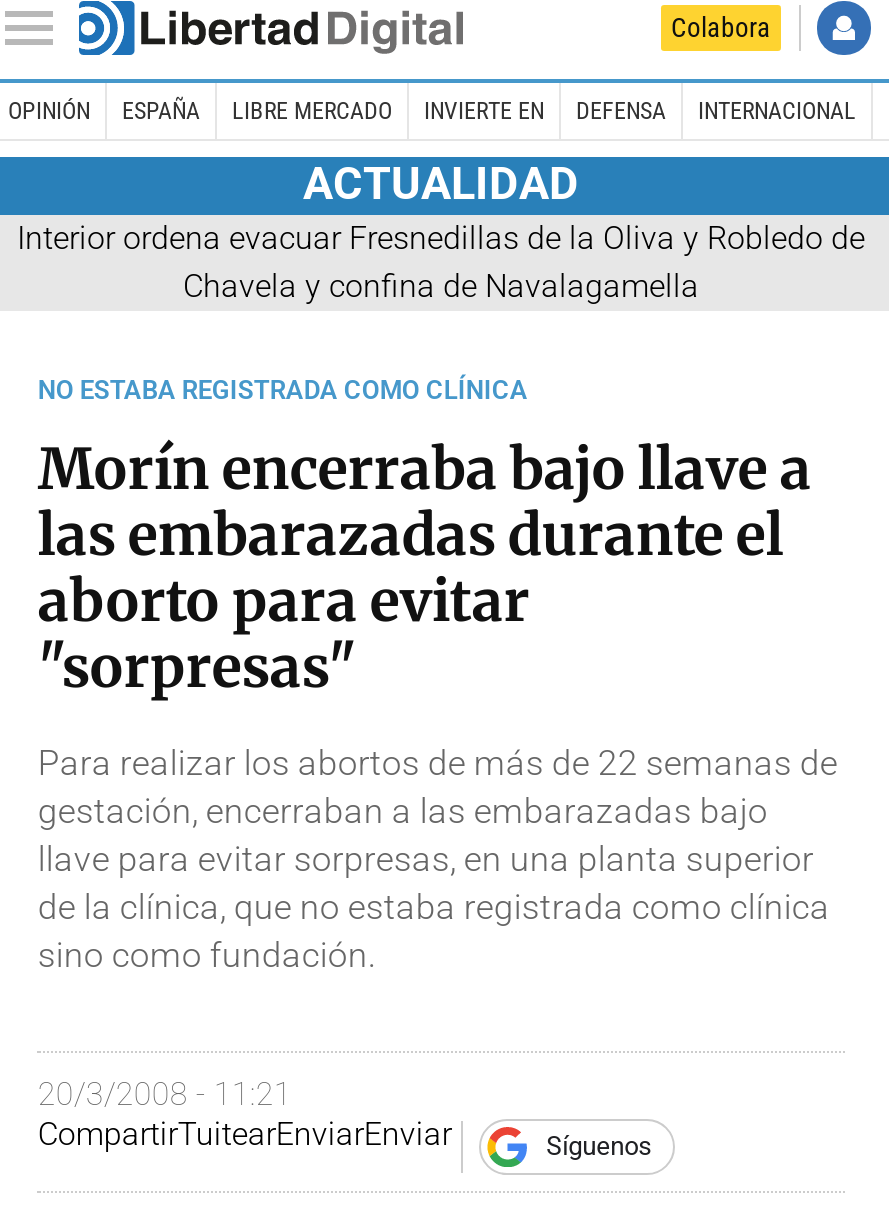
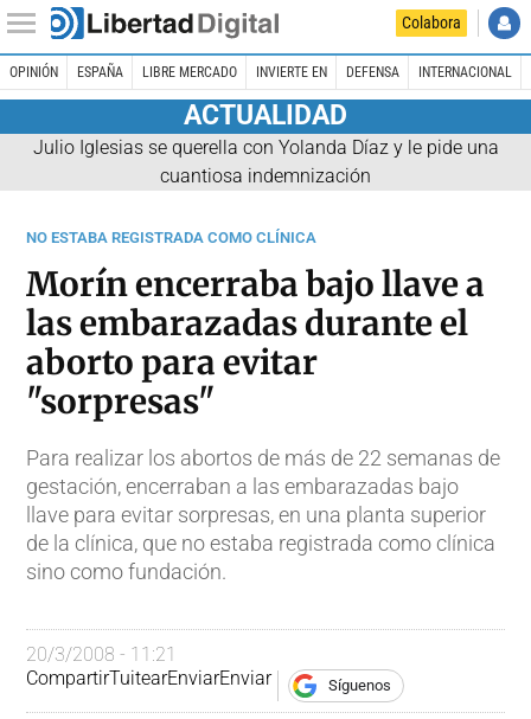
- Interior ordena evacuar Fresnedillas de la Oliva y Robledo de
- Chavela y confina de Navalagamella
+ Julio Iglesias se querella con Yolanda Díaz y le pide una
+ cuantiosa indemnización
